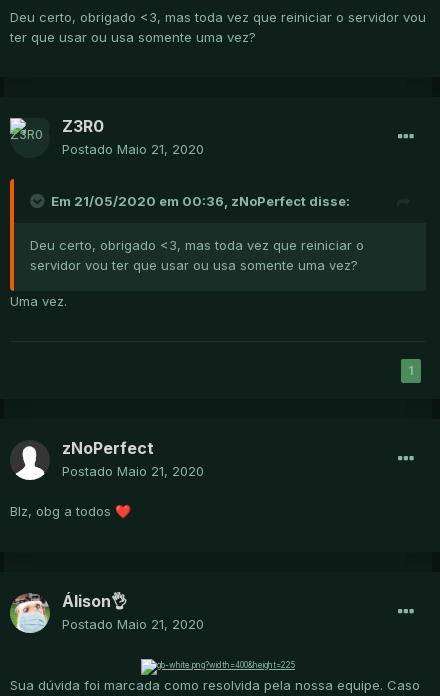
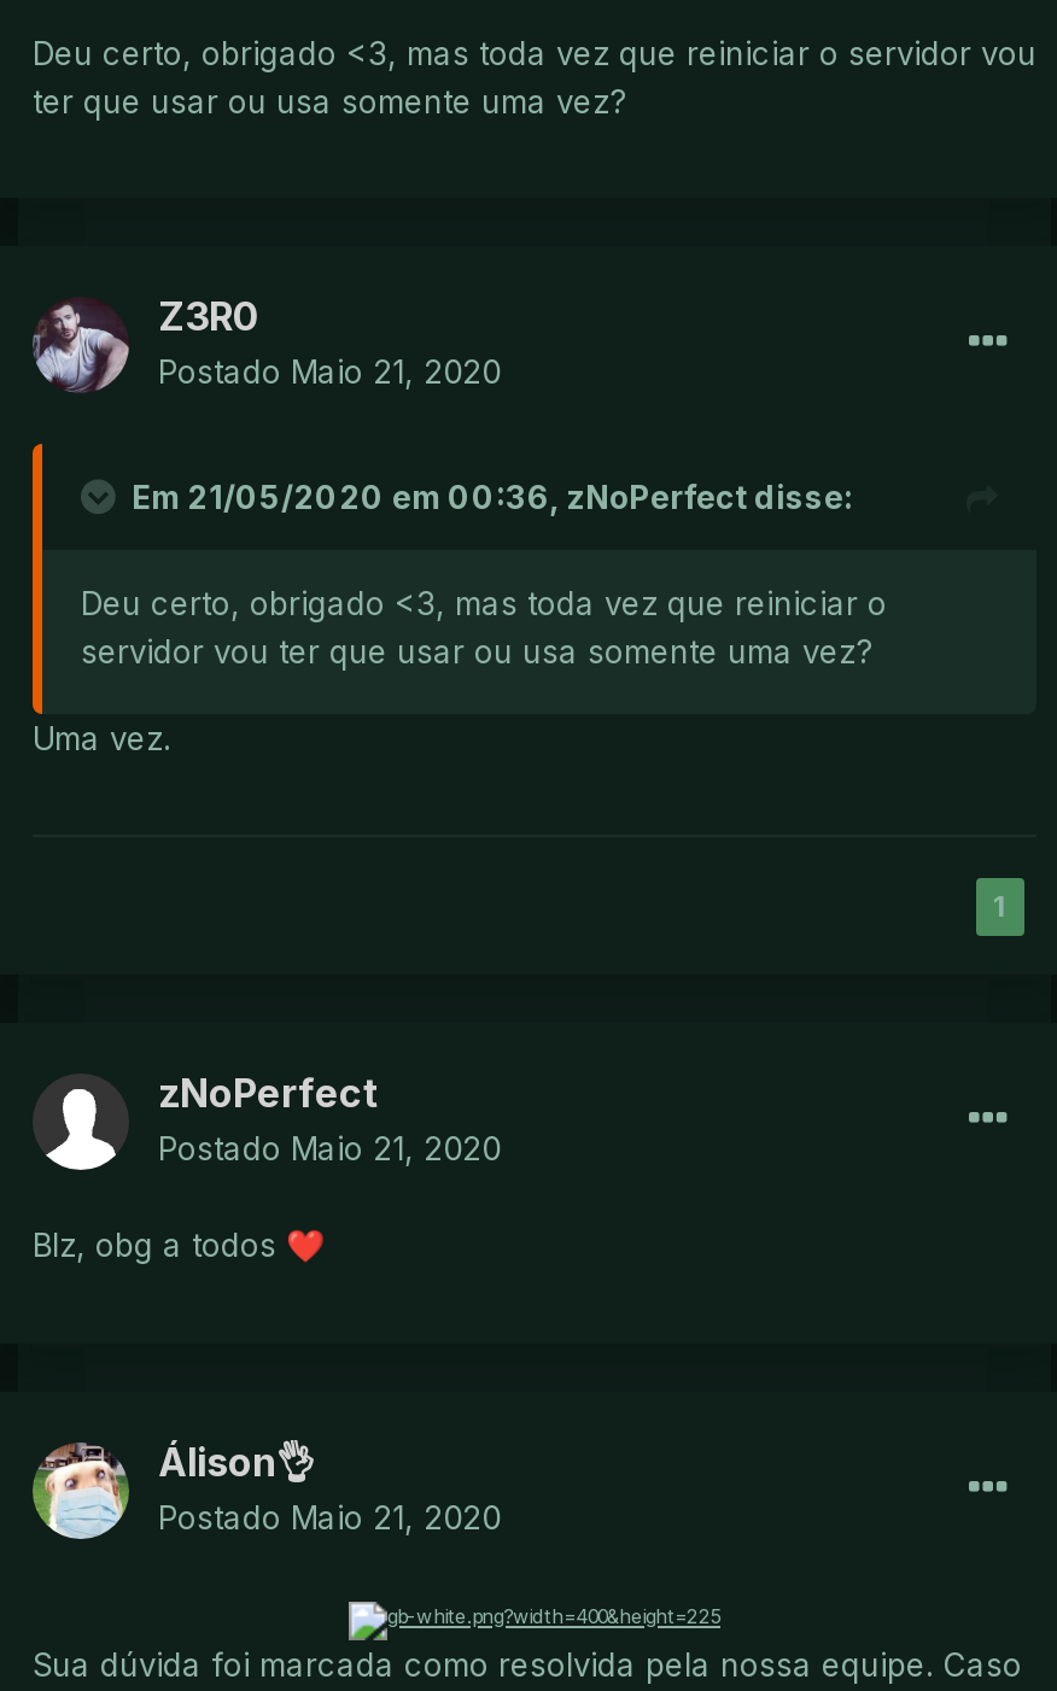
- [image]
+ [image]
